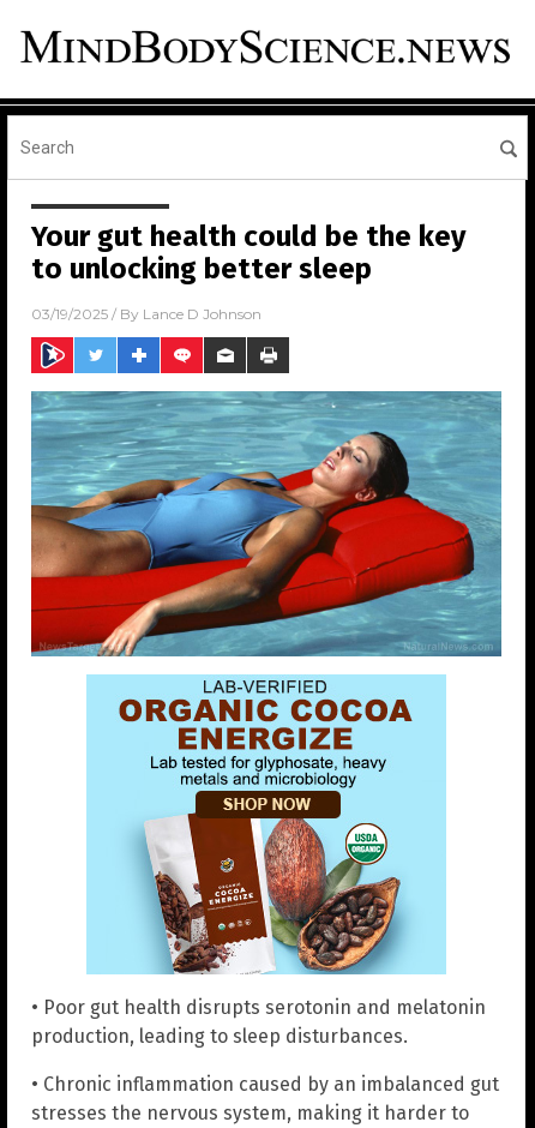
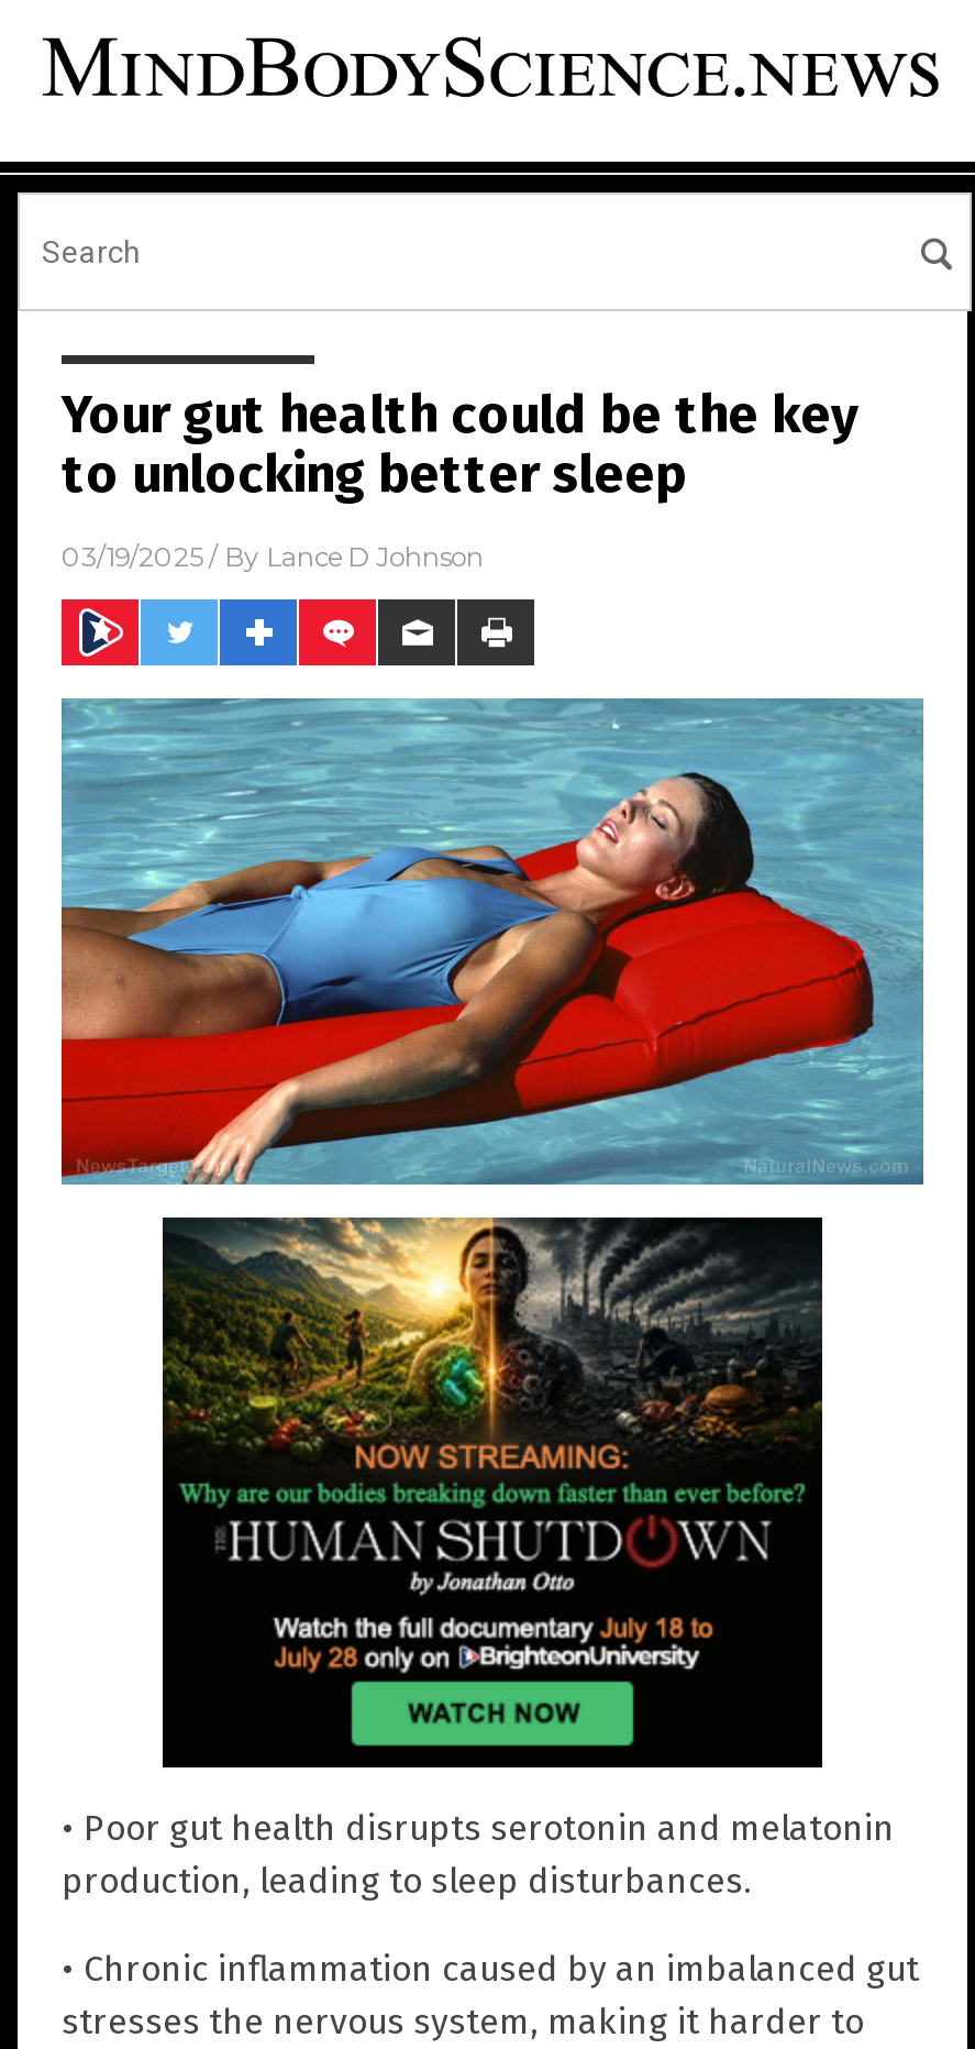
- [image]
+ [image]
